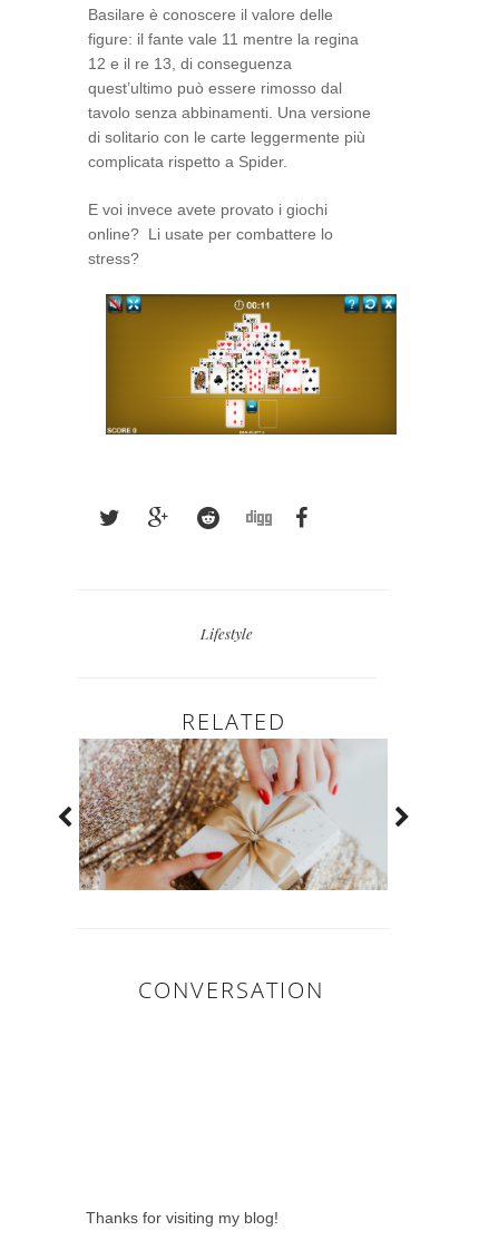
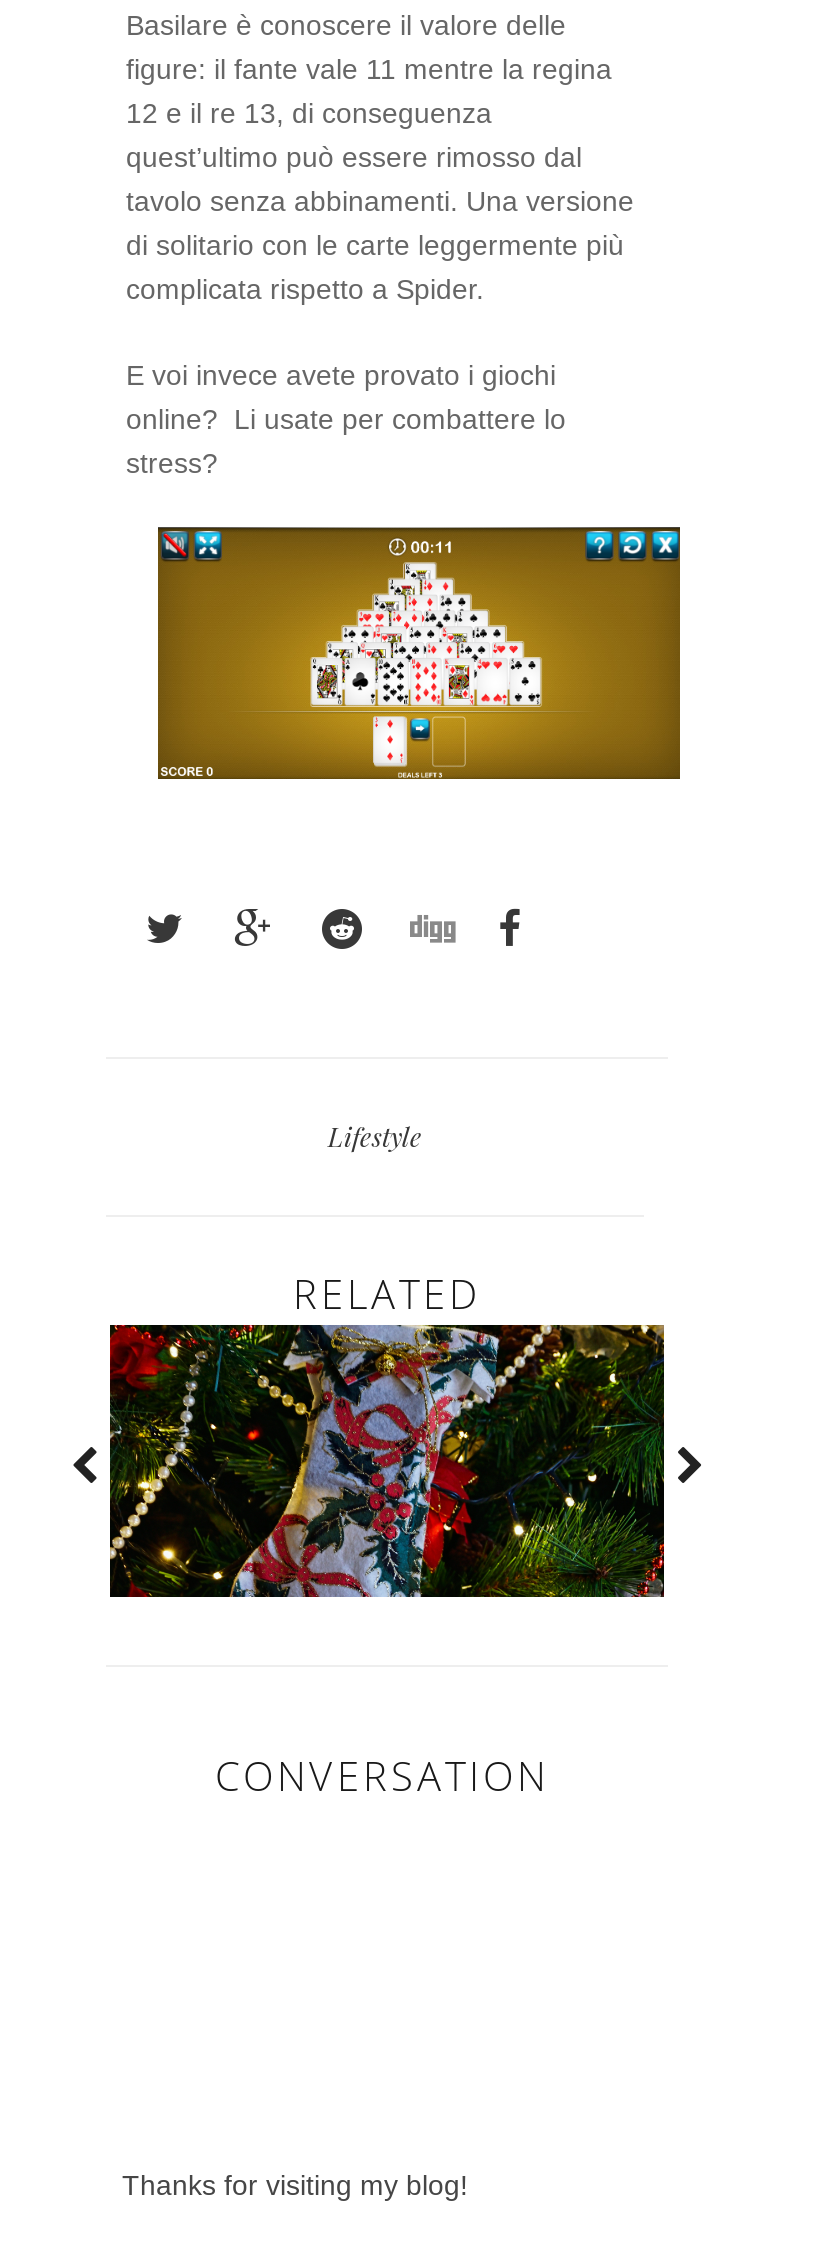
- [image]
+ [image]
